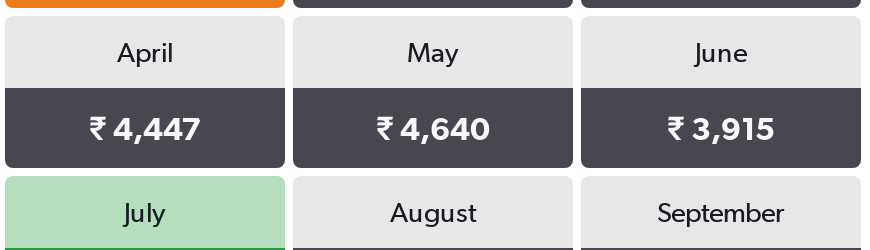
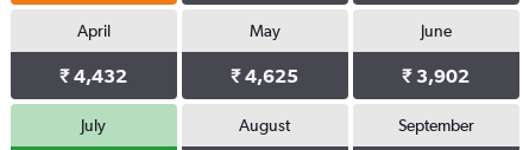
- ₹ 4,447
+ ₹ 4,432

- ₹ 4,640
+ ₹ 4,625

- ₹ 3,915
+ ₹ 3,902
